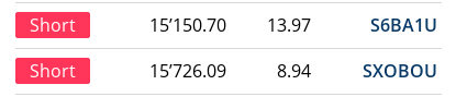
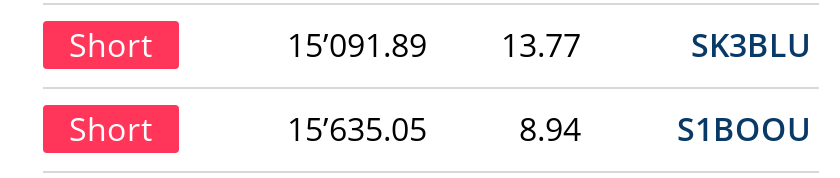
- 15’150.70
- 13.97
- S6BA1U
+ 15’091.89
+ 13.77
+ SK3BLU

- 15’726.09
+ 15’635.05

- SXOBOU
+ S1BOOU
